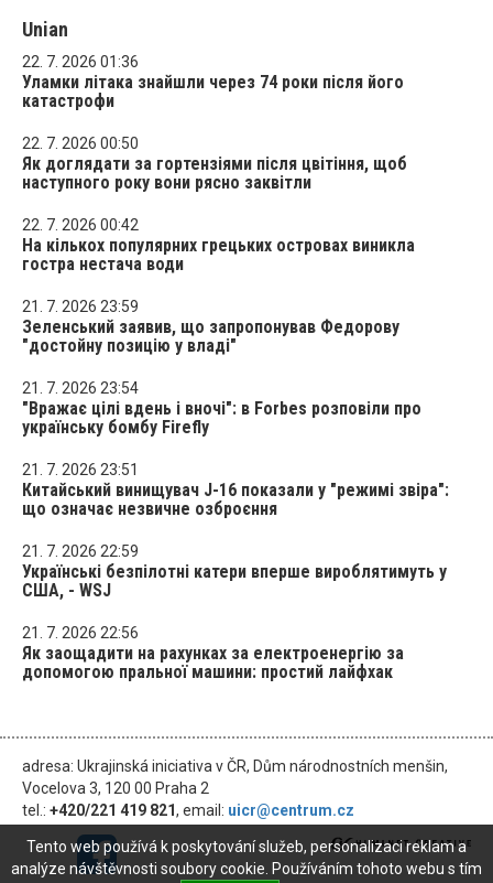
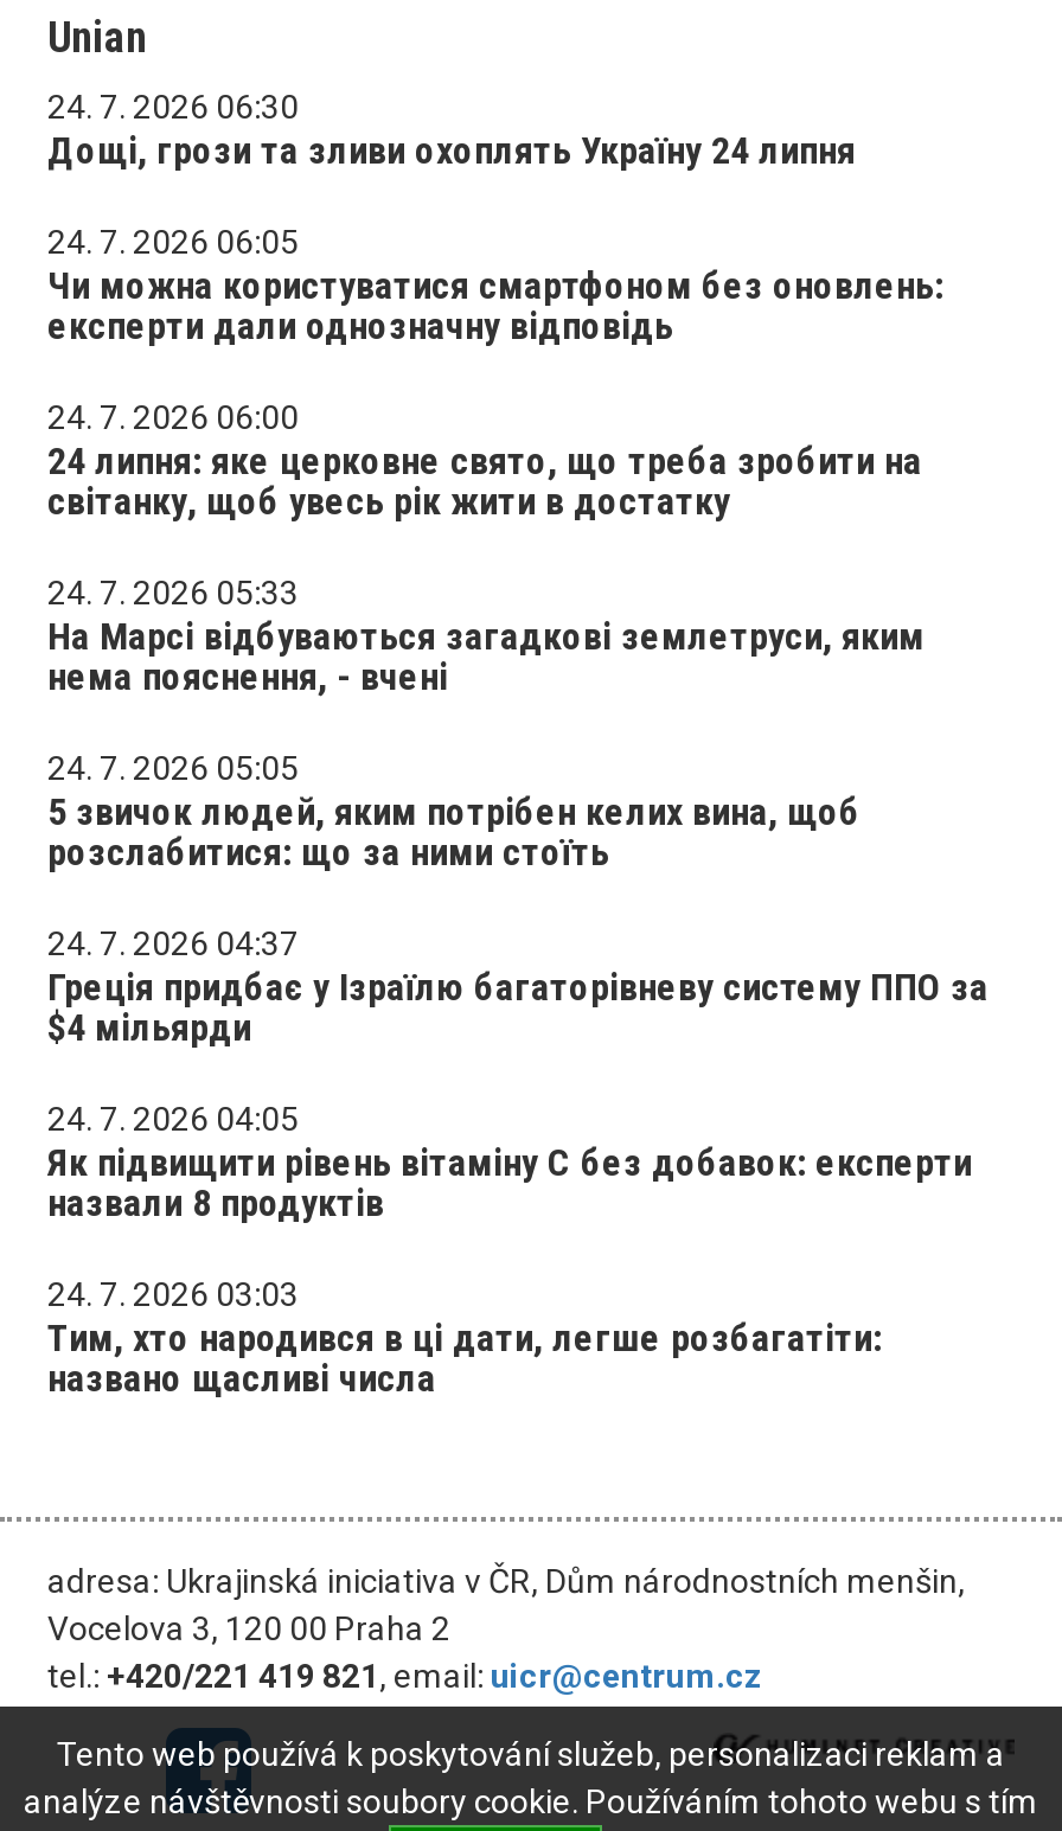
- 22. 7. 2026 01:36
- Уламки літака знайшли через 74 роки після його
- катастрофи
+ 24. 7. 2026 06:30
+ Дощі, грози та зливи охоплять Україну 24 липня

- 22. 7. 2026 00:50
- Як доглядати за гортензіями після цвітіння, щоб
- наступного року вони рясно заквітли
+ 24. 7. 2026 06:05
+ Чи можна користуватися смартфоном без оновлень:
+ експерти дали однозначну відповідь

- 22. 7. 2026 00:42
- На кількох популярних грецьких островах виникла
- гостра нестача води
+ 24. 7. 2026 06:00
+ 24 липня: яке церковне свято, що треба зробити на
+ світанку, щоб увесь рік жити в достатку

- 21. 7. 2026 23:59
- Зеленський заявив, що запропонував Федорову
- "достойну позицію у владі"
+ 24. 7. 2026 05:33
+ На Марсі відбуваються загадкові землетруси, яким
+ нема пояснення, - вчені

- 21. 7. 2026 23:54
- "Вражає цілі вдень і вночі": в Forbes розповіли про
- українську бомбу Firefly
+ 24. 7. 2026 05:05
+ 5 звичок людей, яким потрібен келих вина, щоб
+ розслабитися: що за ними стоїть

- 21. 7. 2026 23:51
- Китайський винищувач J-16 показали у "режимі звіра":
- що означає незвичне озброєння
+ 24. 7. 2026 04:37
+ Греція придбає у Ізраїлю багаторівневу систему ППО за
+ $4 мільярди

- 21. 7. 2026 22:59
- Українські безпілотні катери вперше вироблятимуть у
- США, - WSJ
+ 24. 7. 2026 04:05
+ Як підвищити рівень вітаміну С без добавок: експерти
+ назвали 8 продуктів

- 21. 7. 2026 22:56
- Як заощадити на рахунках за електроенергію за
- допомогою пральної машини: простий лайфхак
+ 24. 7. 2026 03:03
+ Тим, хто народився в ці дати, легше розбагатіти:
+ названо щасливі числа
